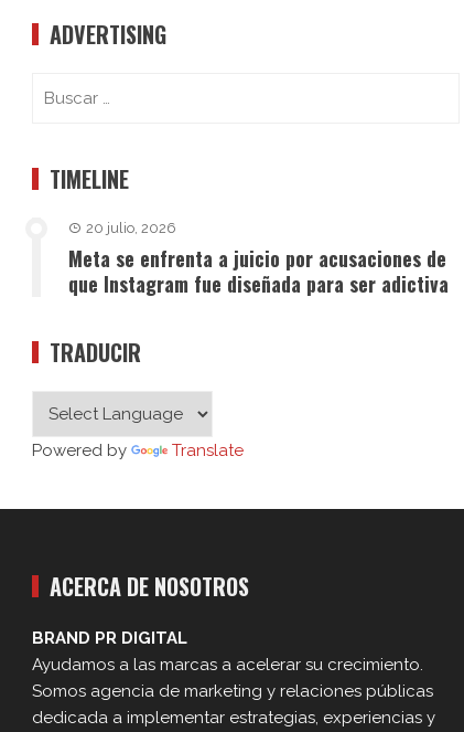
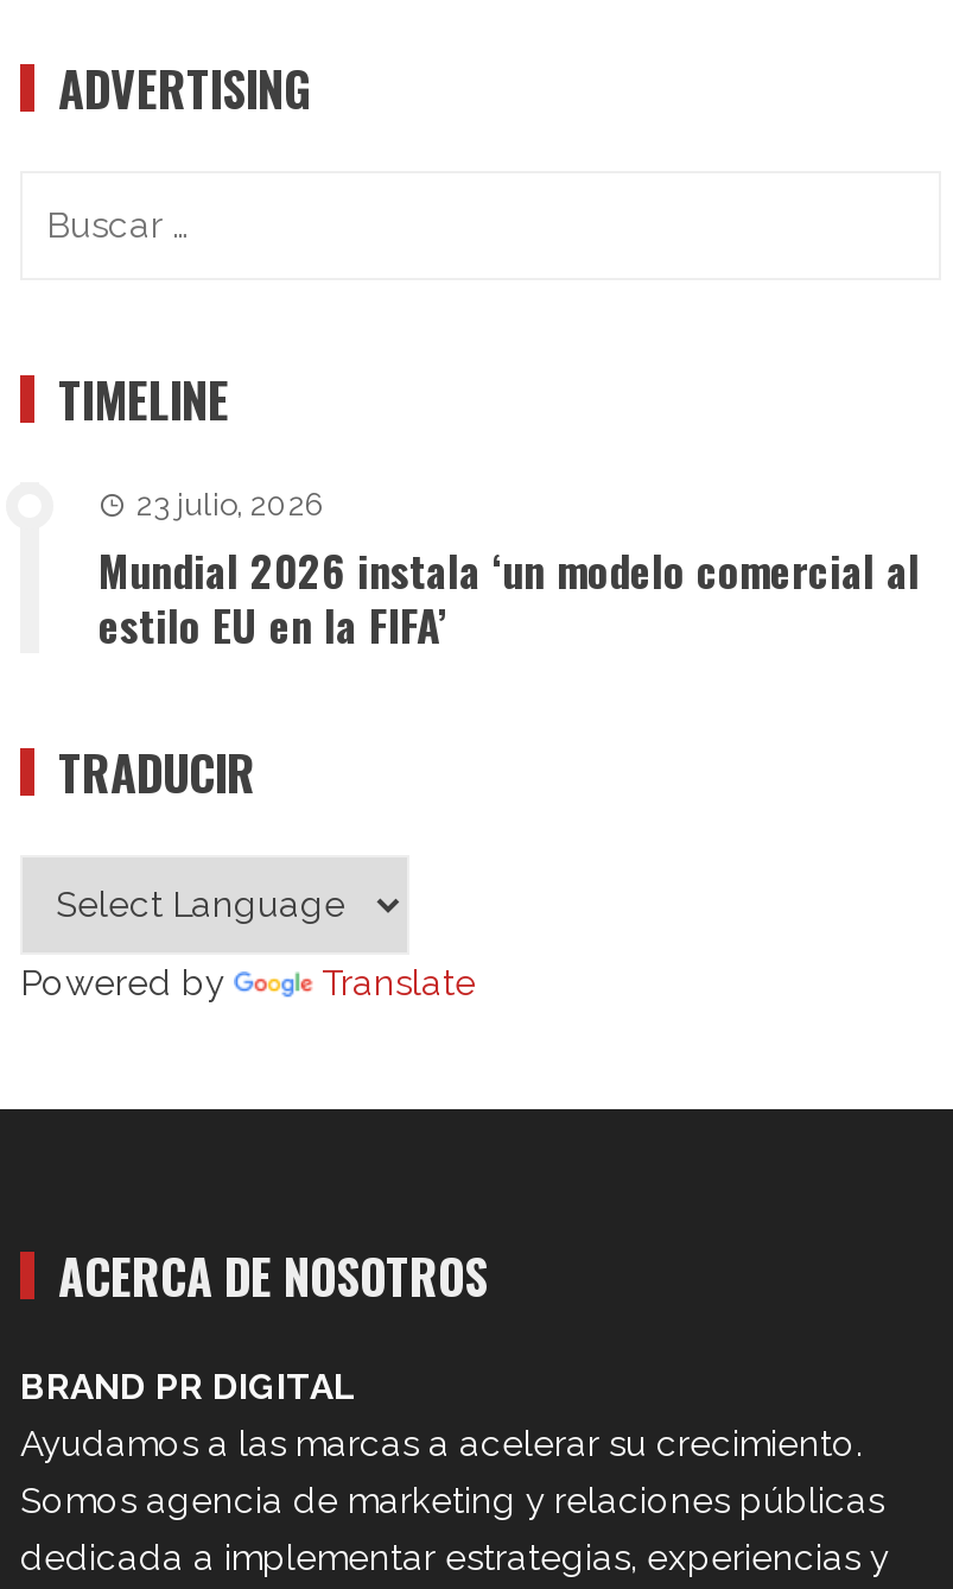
- 20 julio, 2026
- Meta se enfrenta a juicio por acusaciones de
- que Instagram fue diseñada para ser adictiva
+ 23 julio, 2026
+ Mundial 2026 instala ‘un modelo comercial al
+ estilo EU en la FIFA’
